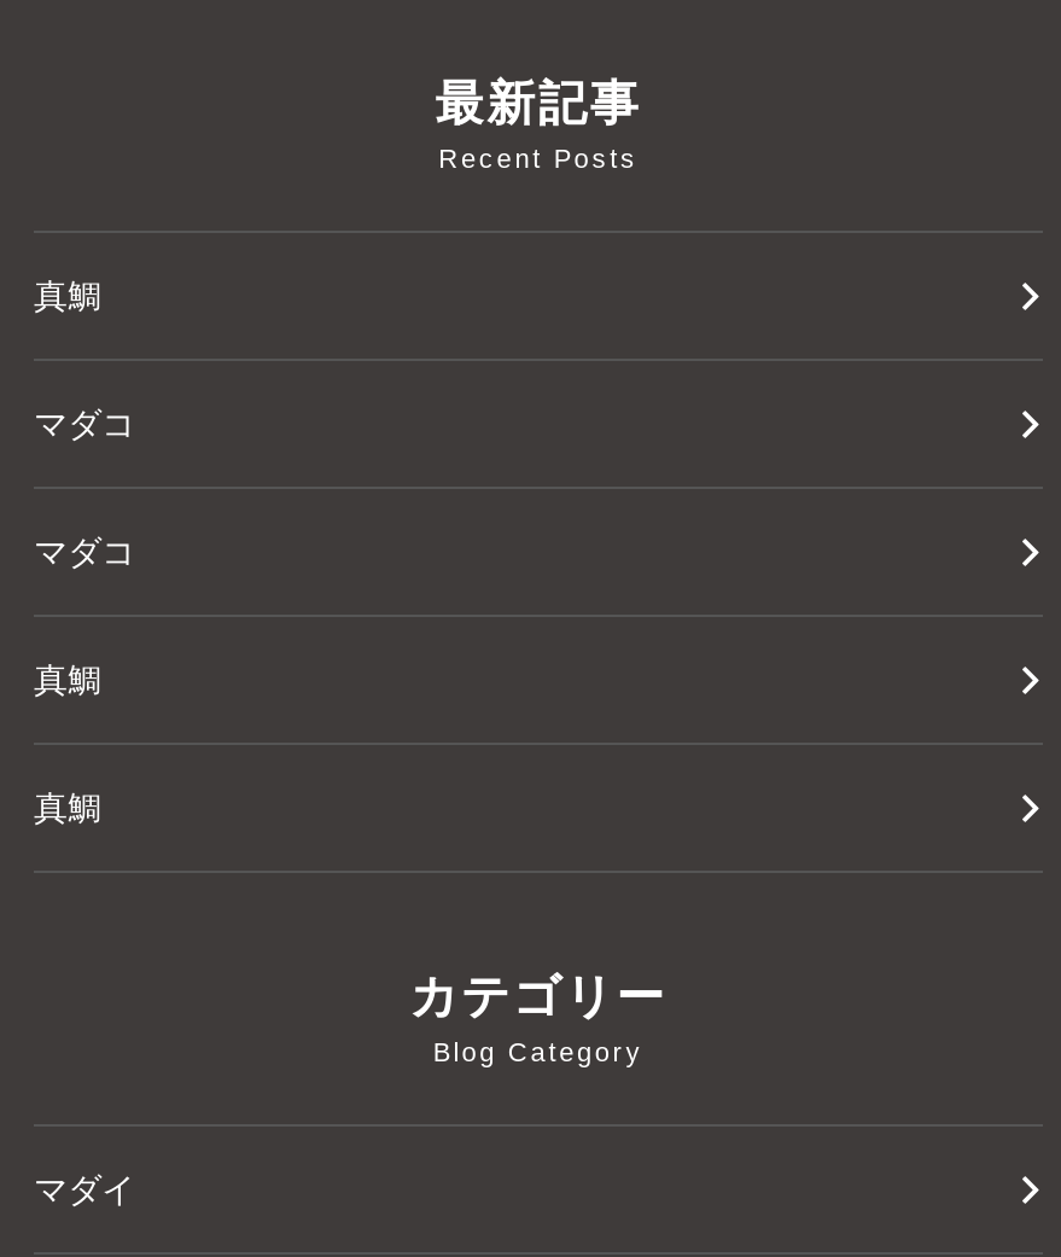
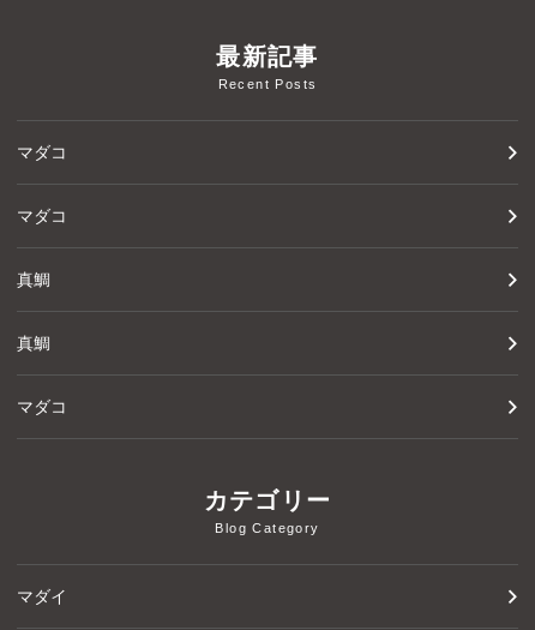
- 真鯛

moved up: マダコ | マダコ | 真鯛 | 真鯛

+ マダコ
